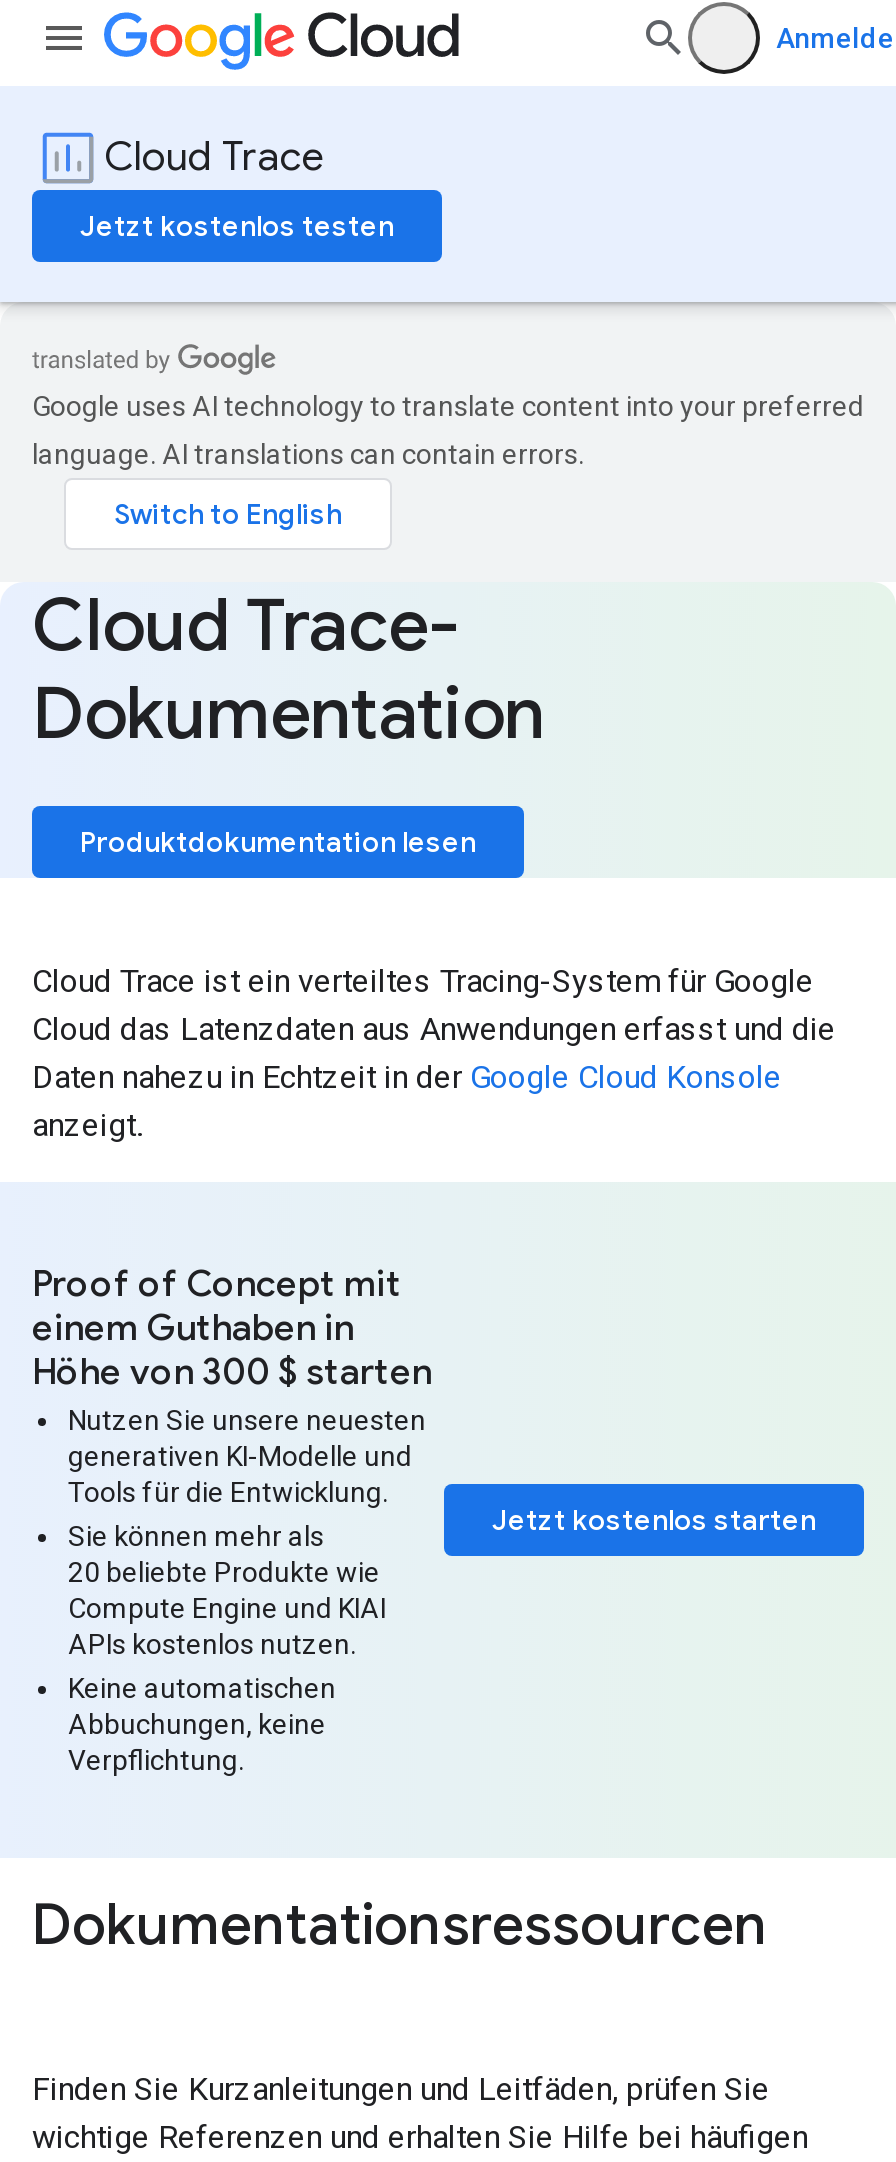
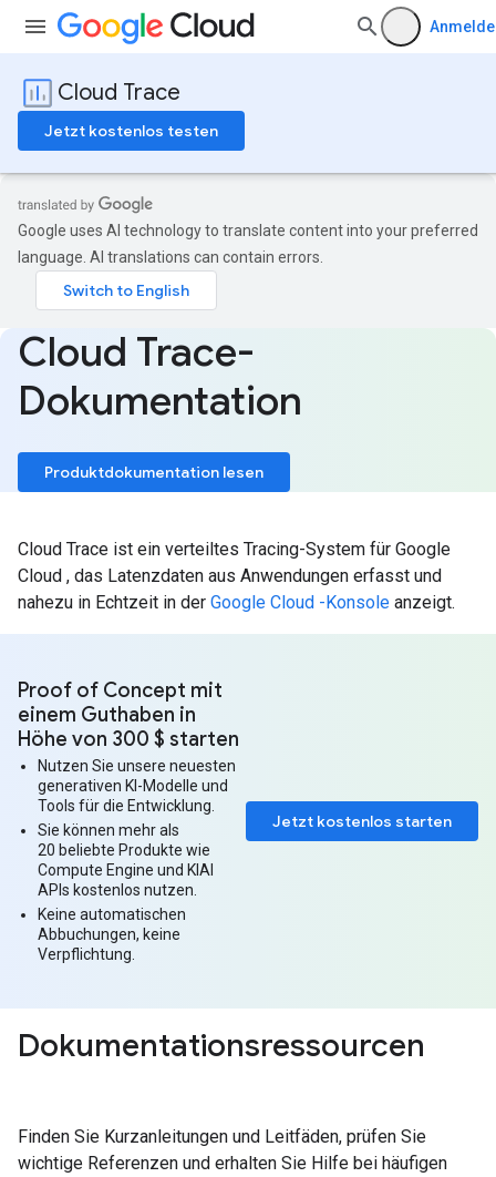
- Cloud das Latenzdaten aus Anwendungen erfasst und die
- Daten nahezu in Echtzeit in der Google Cloud Konsole
- anzeigt.
+ Cloud , das Latenzdaten aus Anwendungen erfasst und
+ nahezu in Echtzeit in der Google Cloud -Konsole anzeigt.
